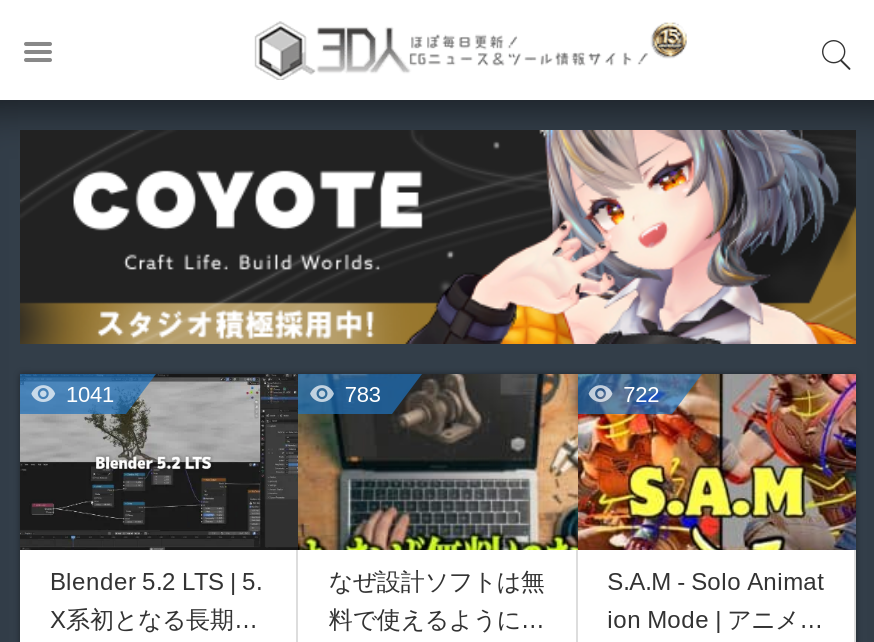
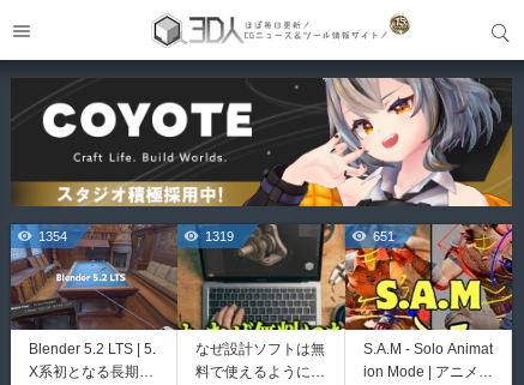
- [image]
- 1041
+ [image]
+ 1354

- 783
+ 1319

- 722
+ 651
